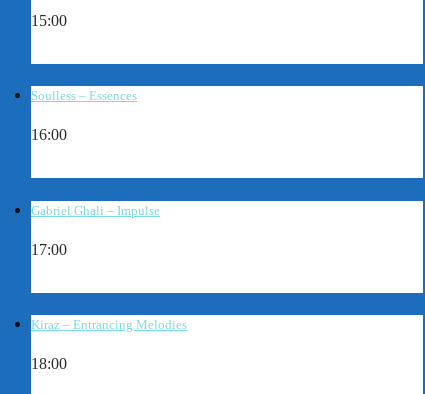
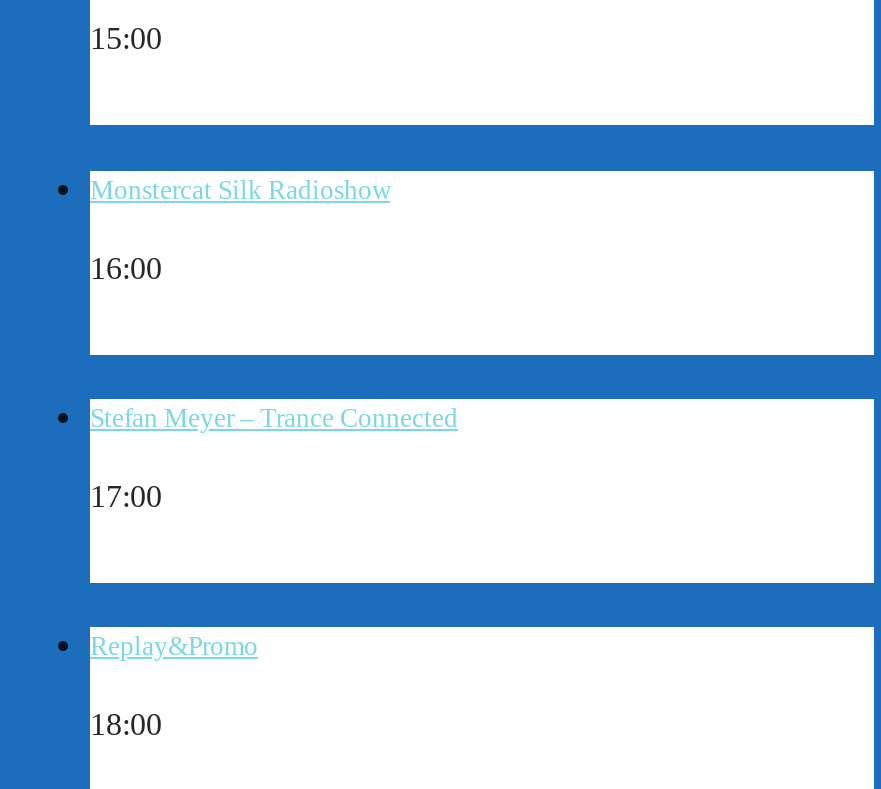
- Soulless – Essences
+ Monstercat Silk Radioshow

- Gabriel Ghali – Impulse
+ Stefan Meyer – Trance Connected

- Kiraz – Entrancing Melodies
+ Replay&Promo
